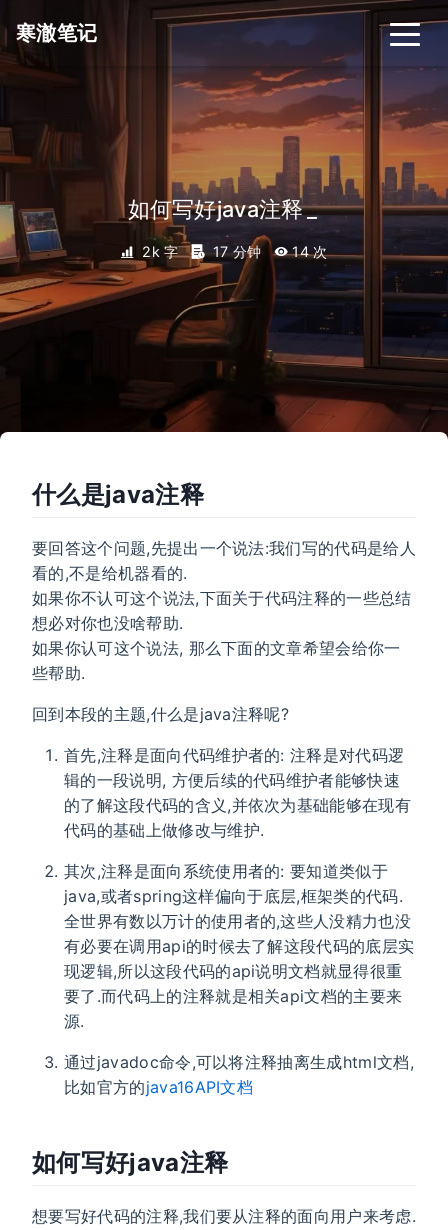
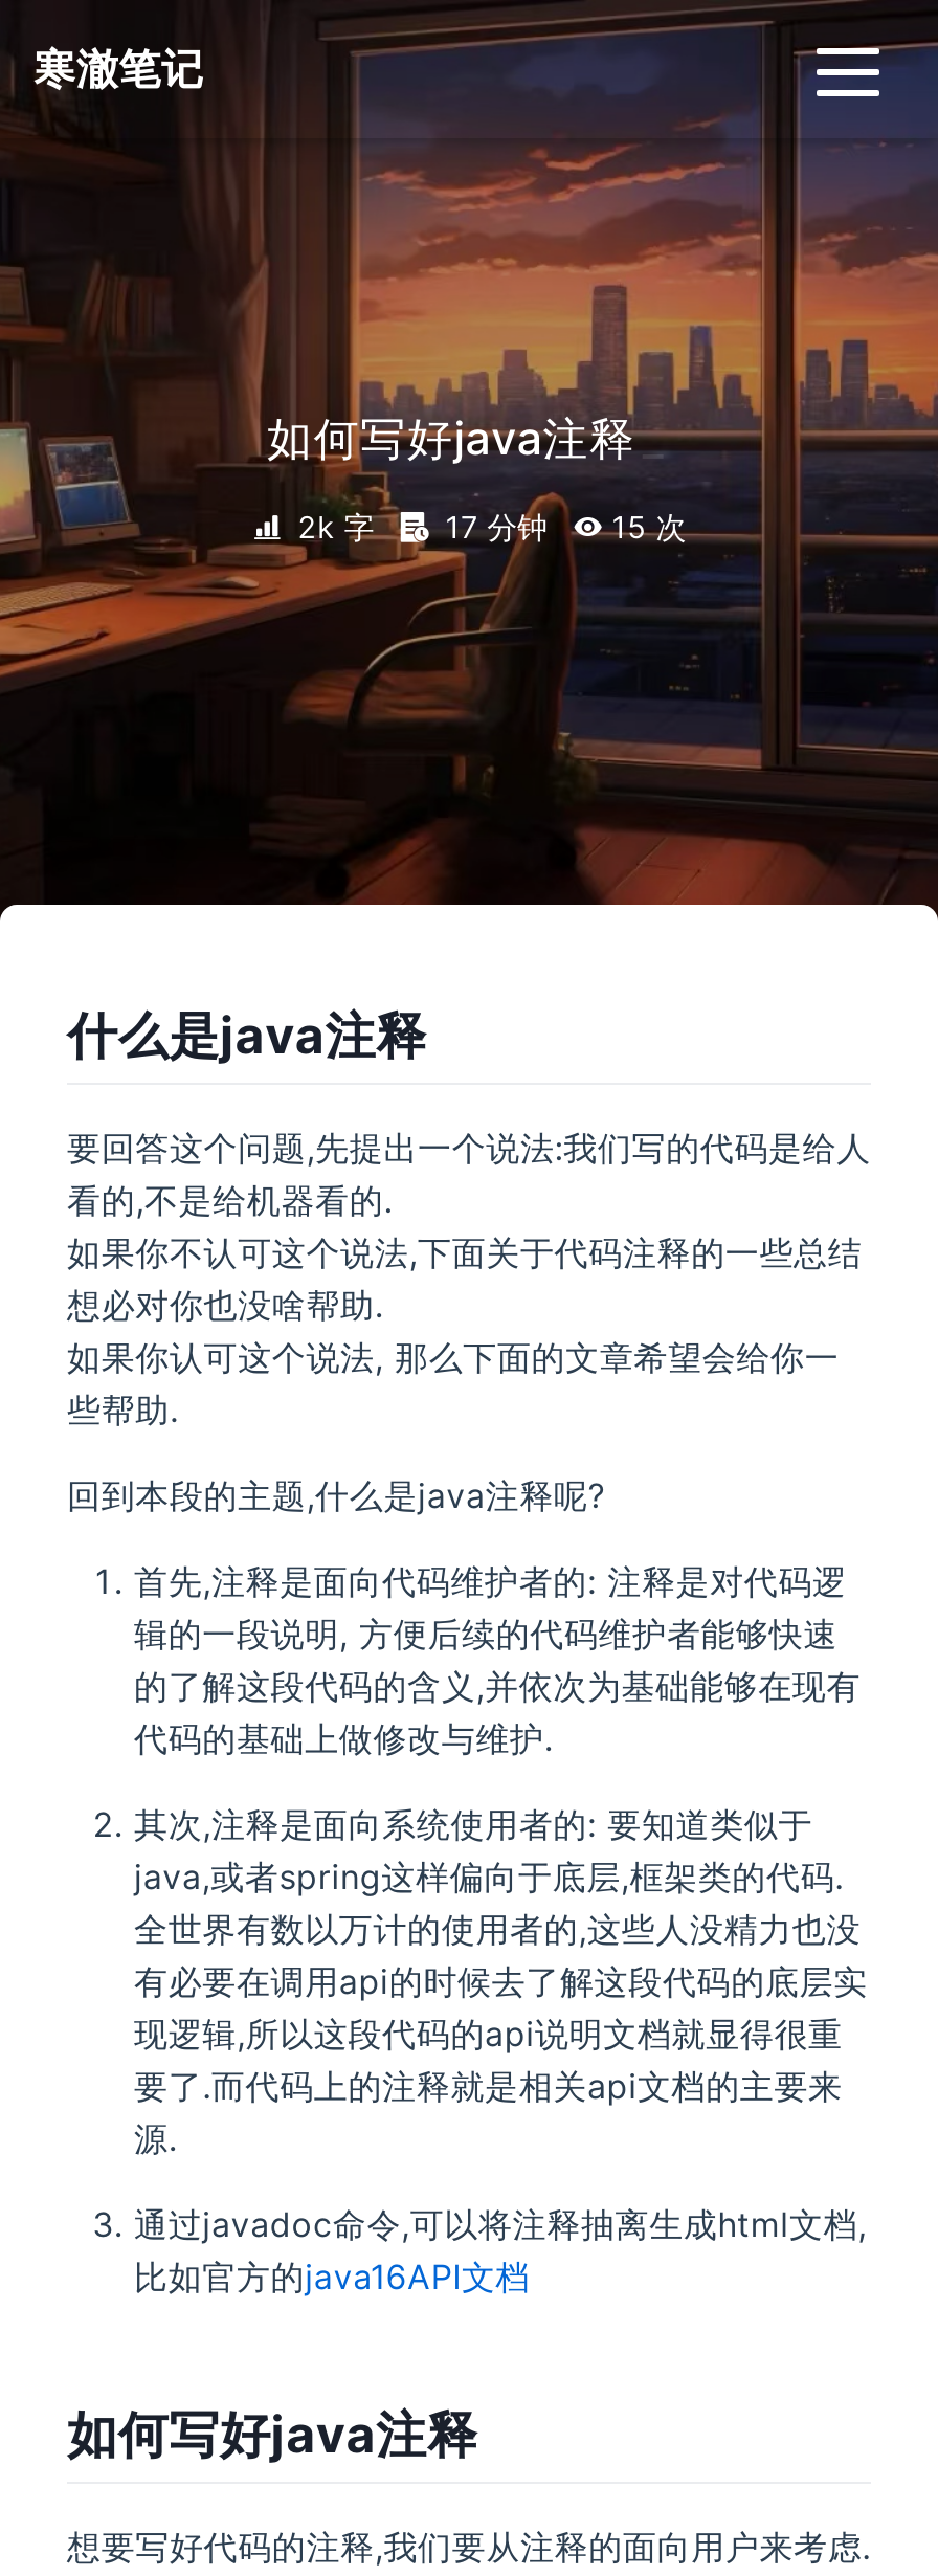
- 2k 字 17 分钟 14次
+ 2k 字 17 分钟 15次
